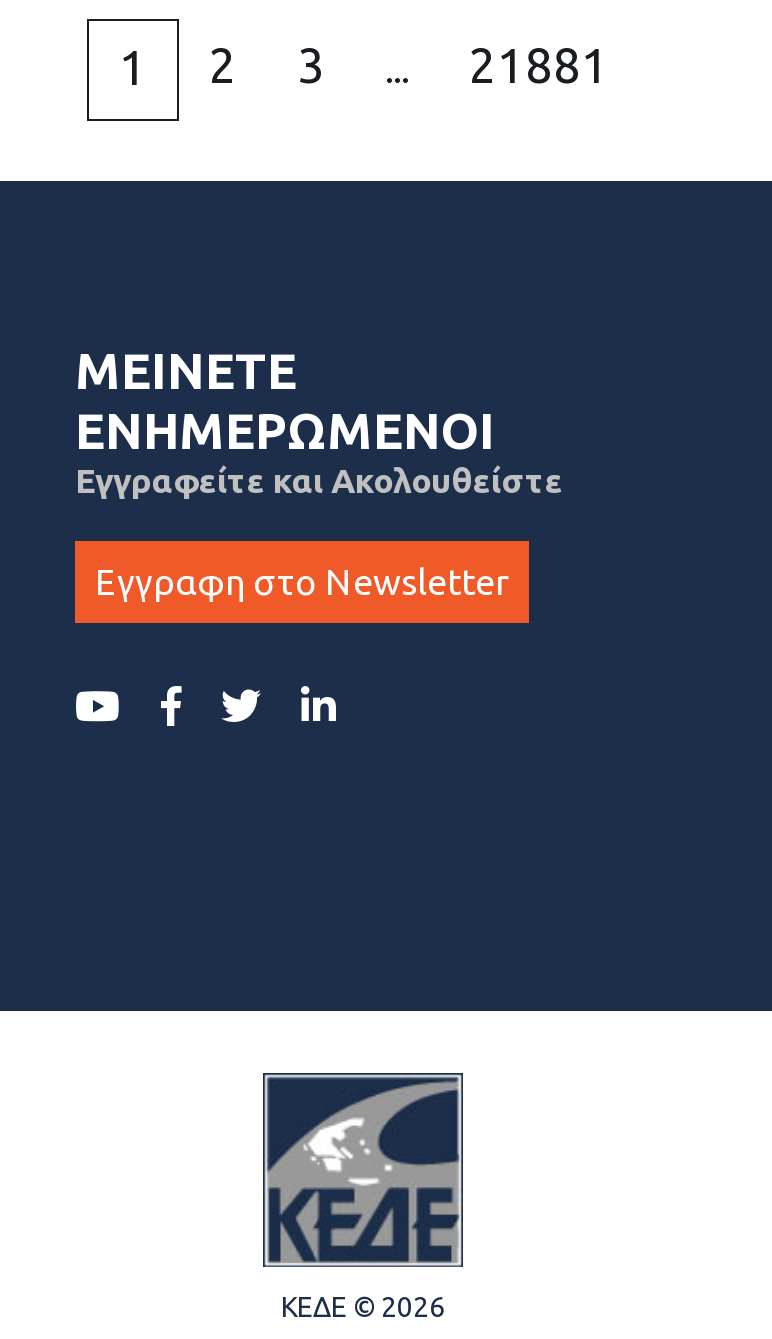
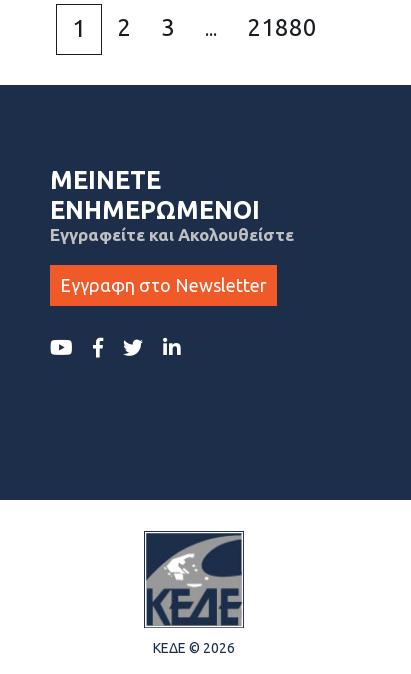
- 21881
+ 21880
